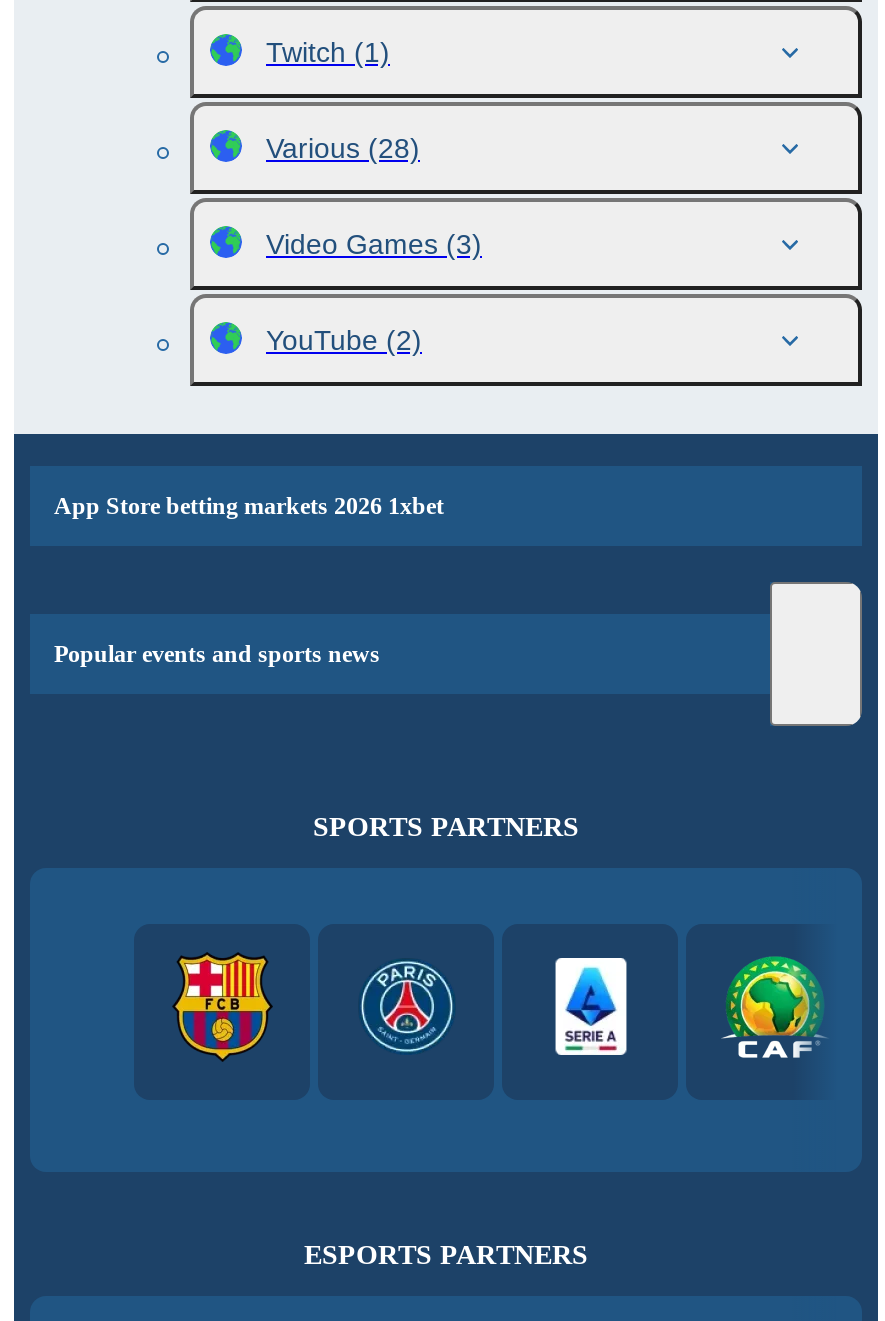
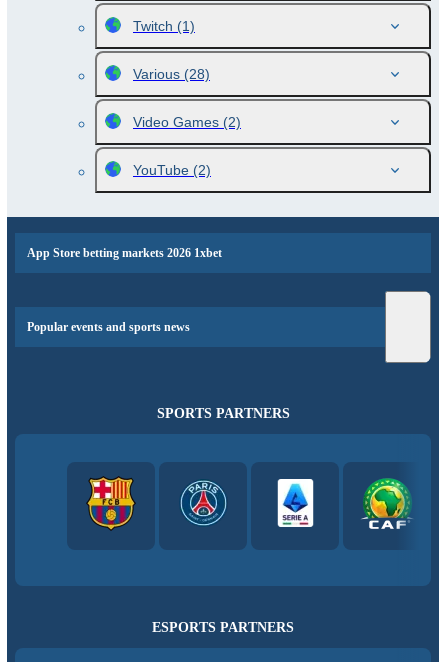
- Video Games (3)
+ Video Games (2)
